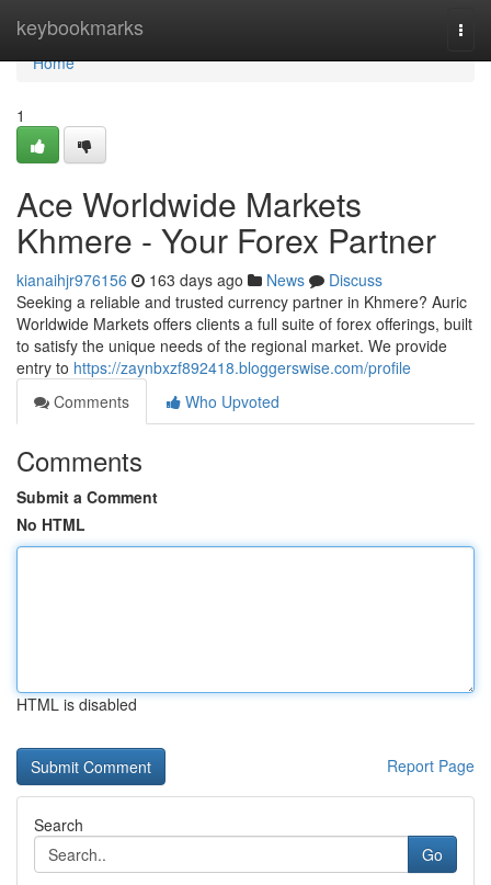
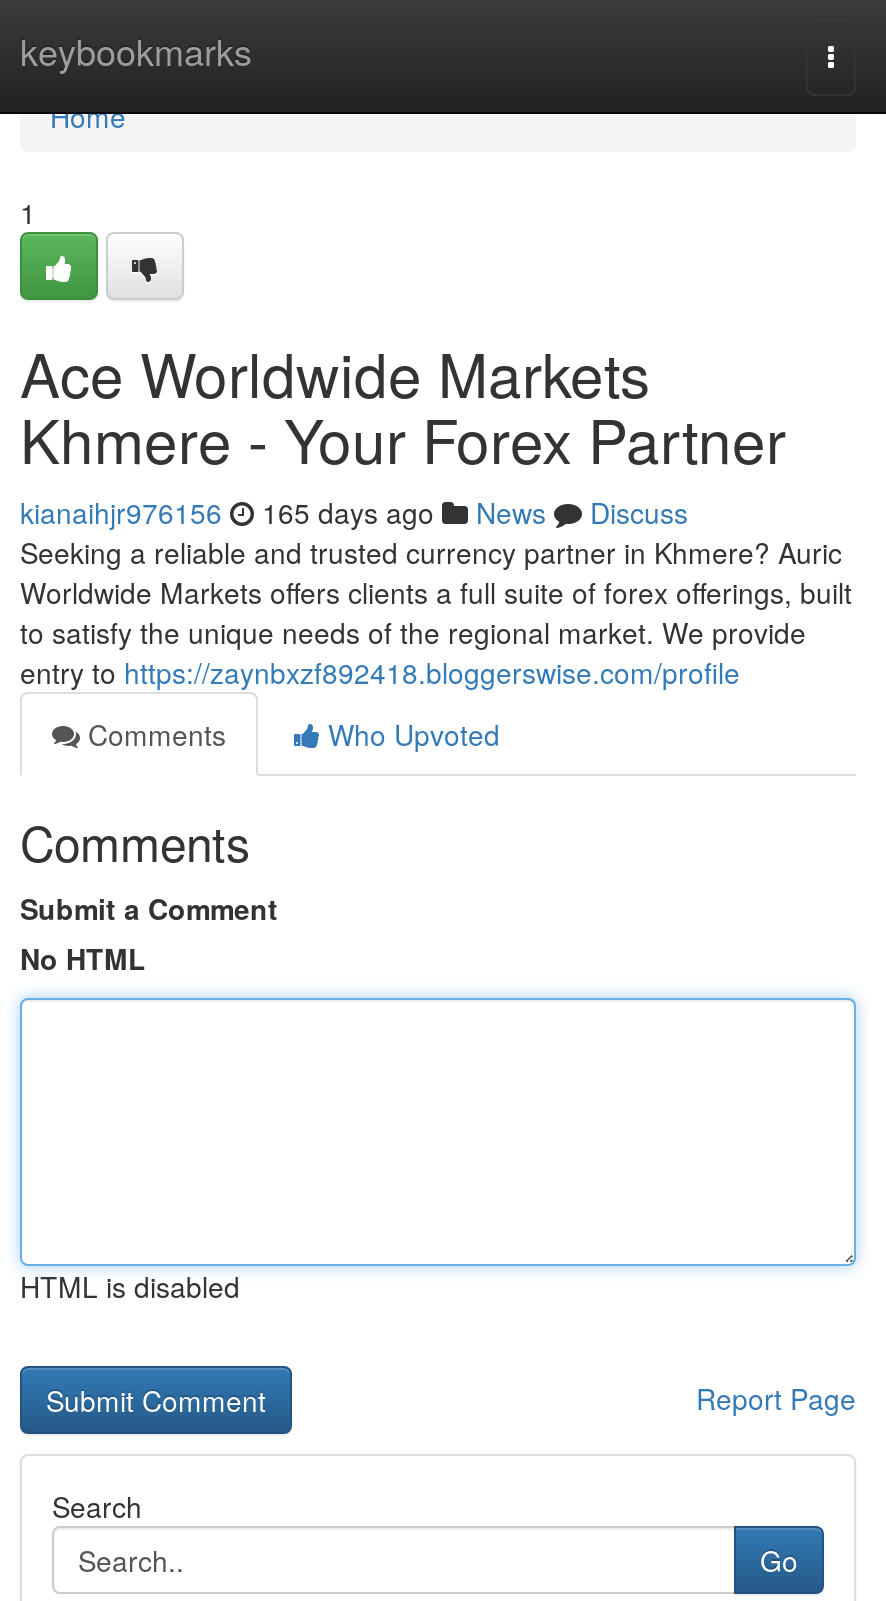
- kianaihjr976156 163 days ago News Discuss
+ kianaihjr976156 165 days ago News Discuss
